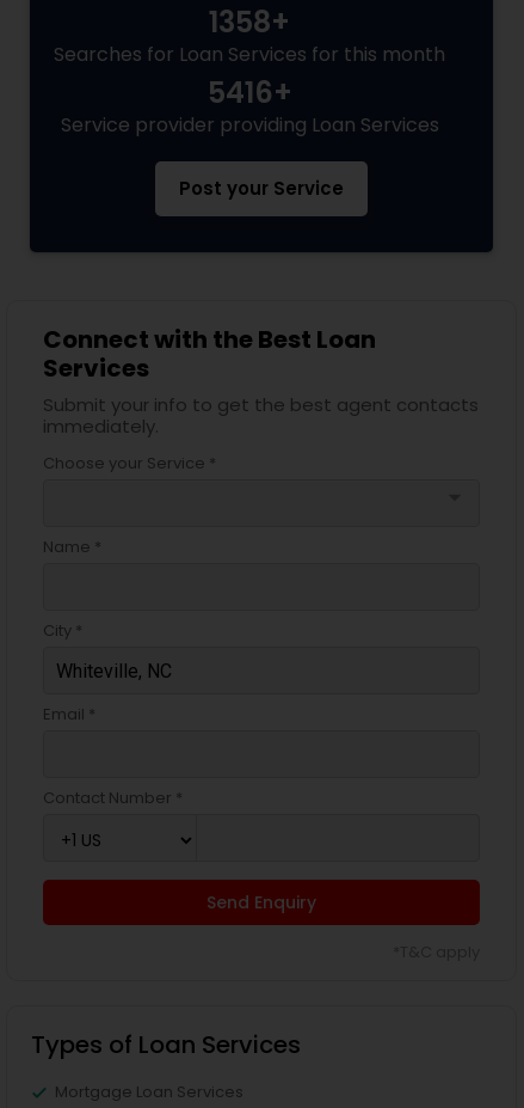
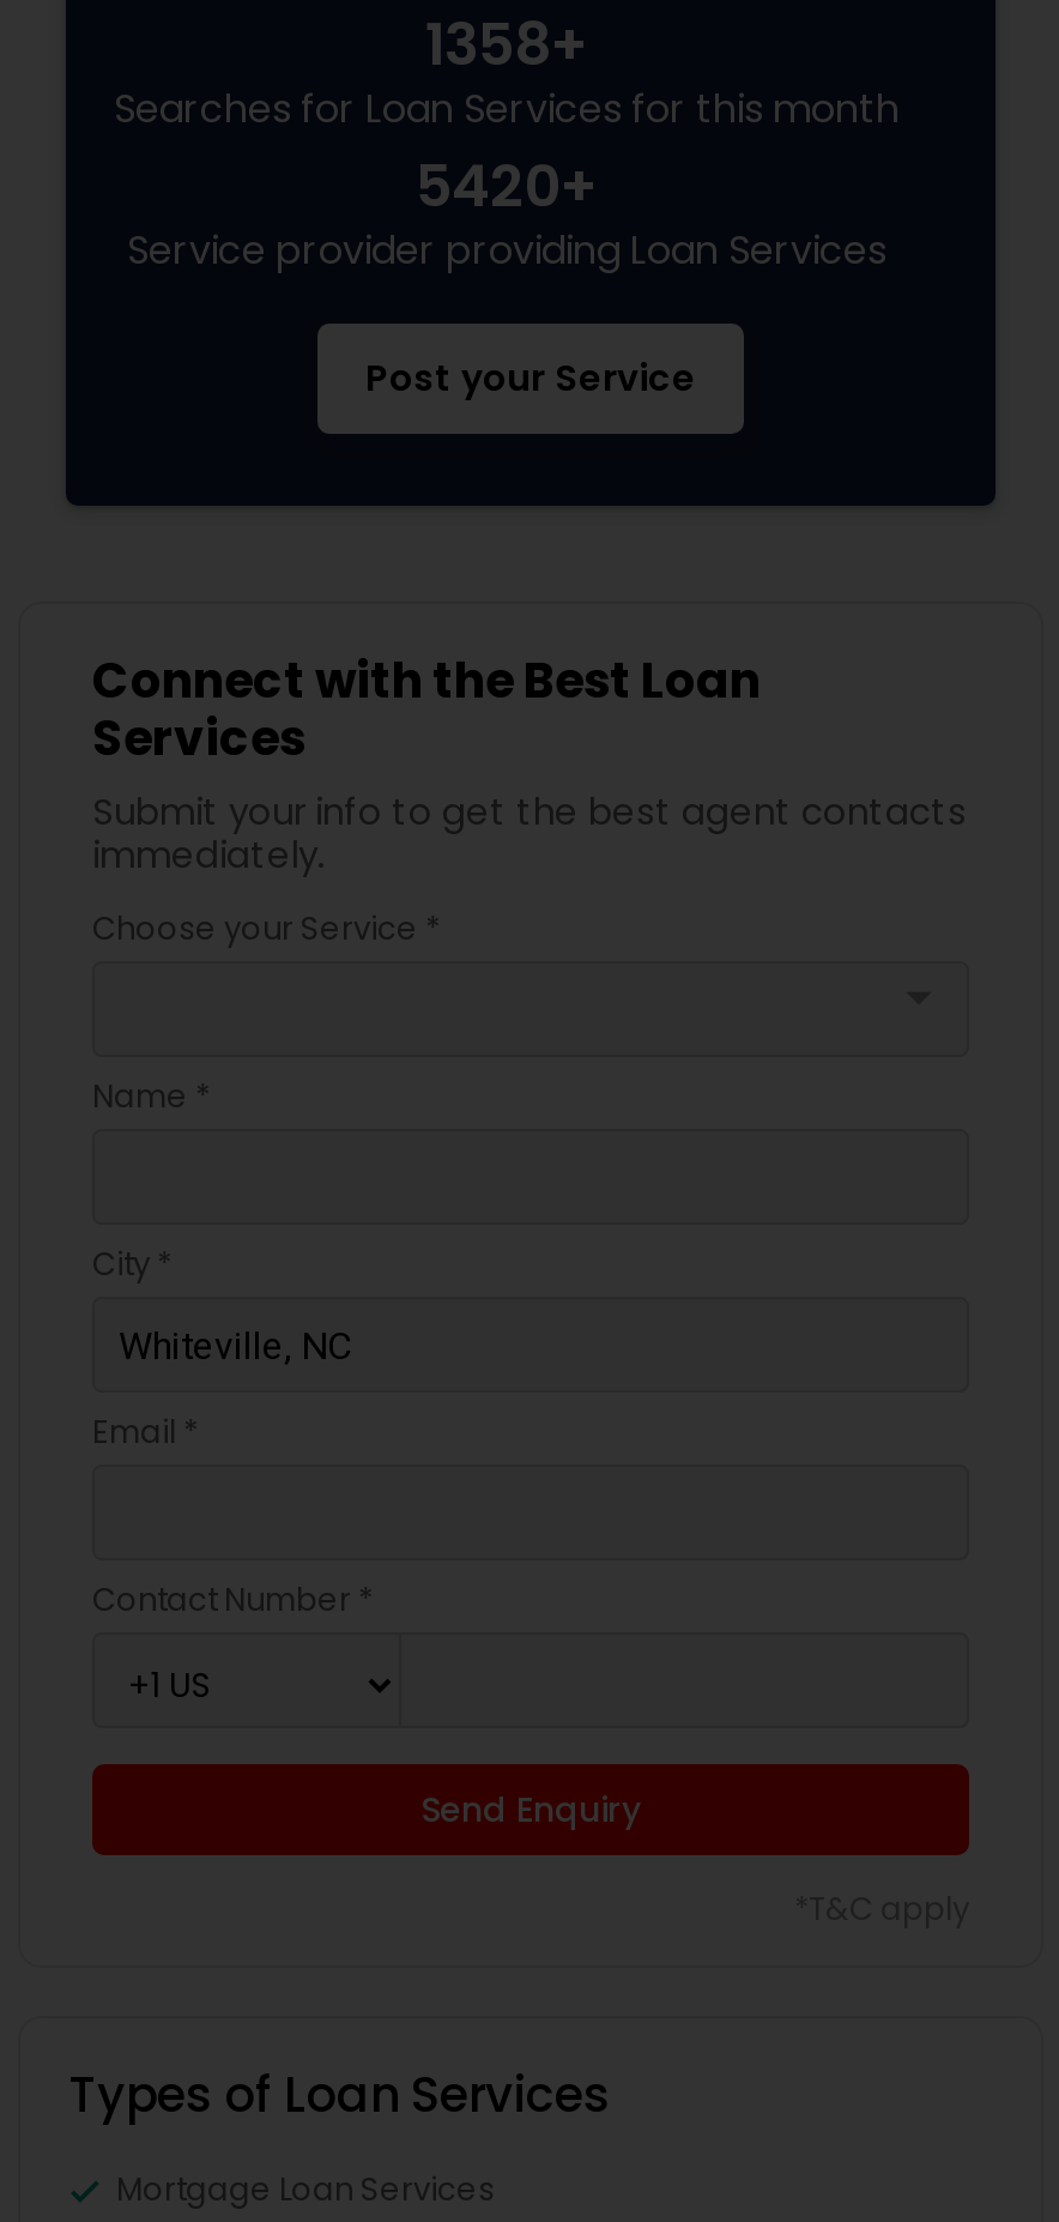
- 5416+
+ 5420+
